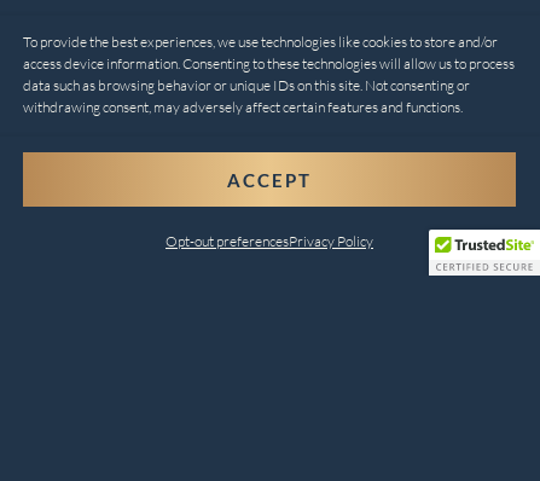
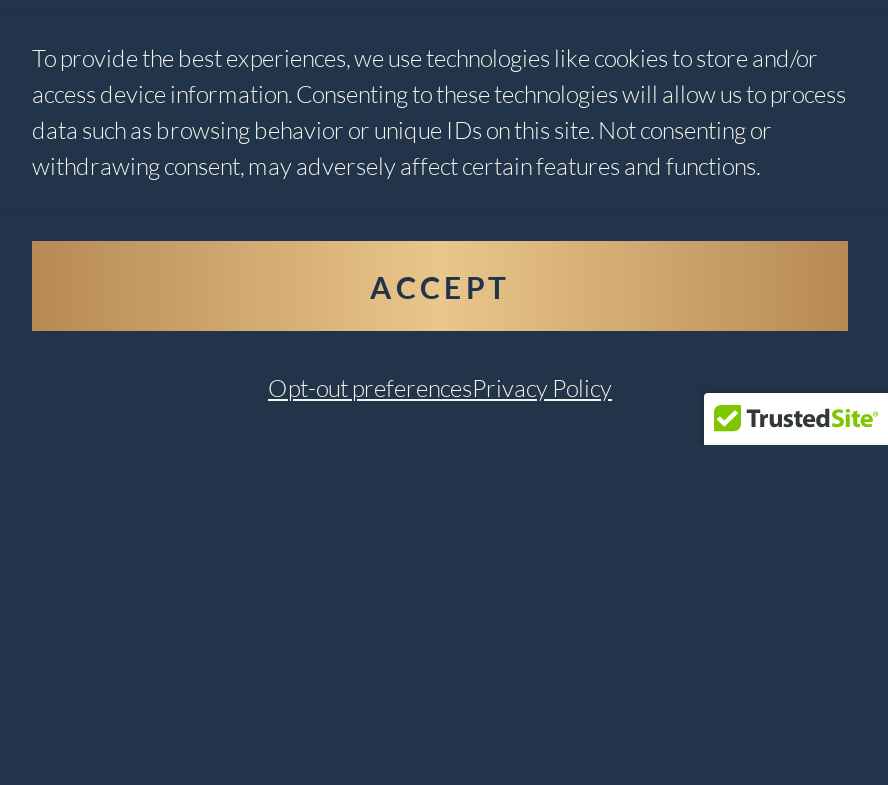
- [image]
+ [image]
